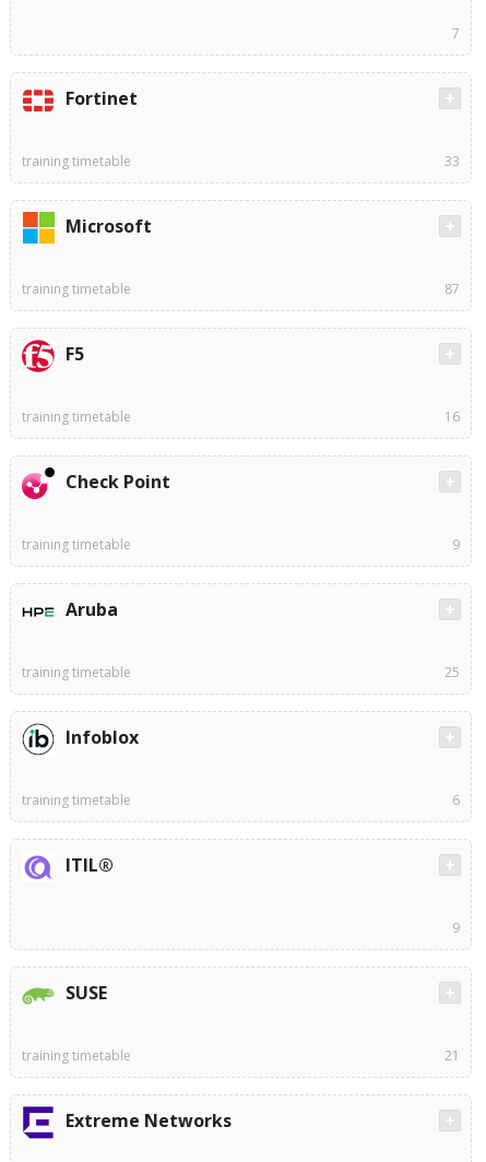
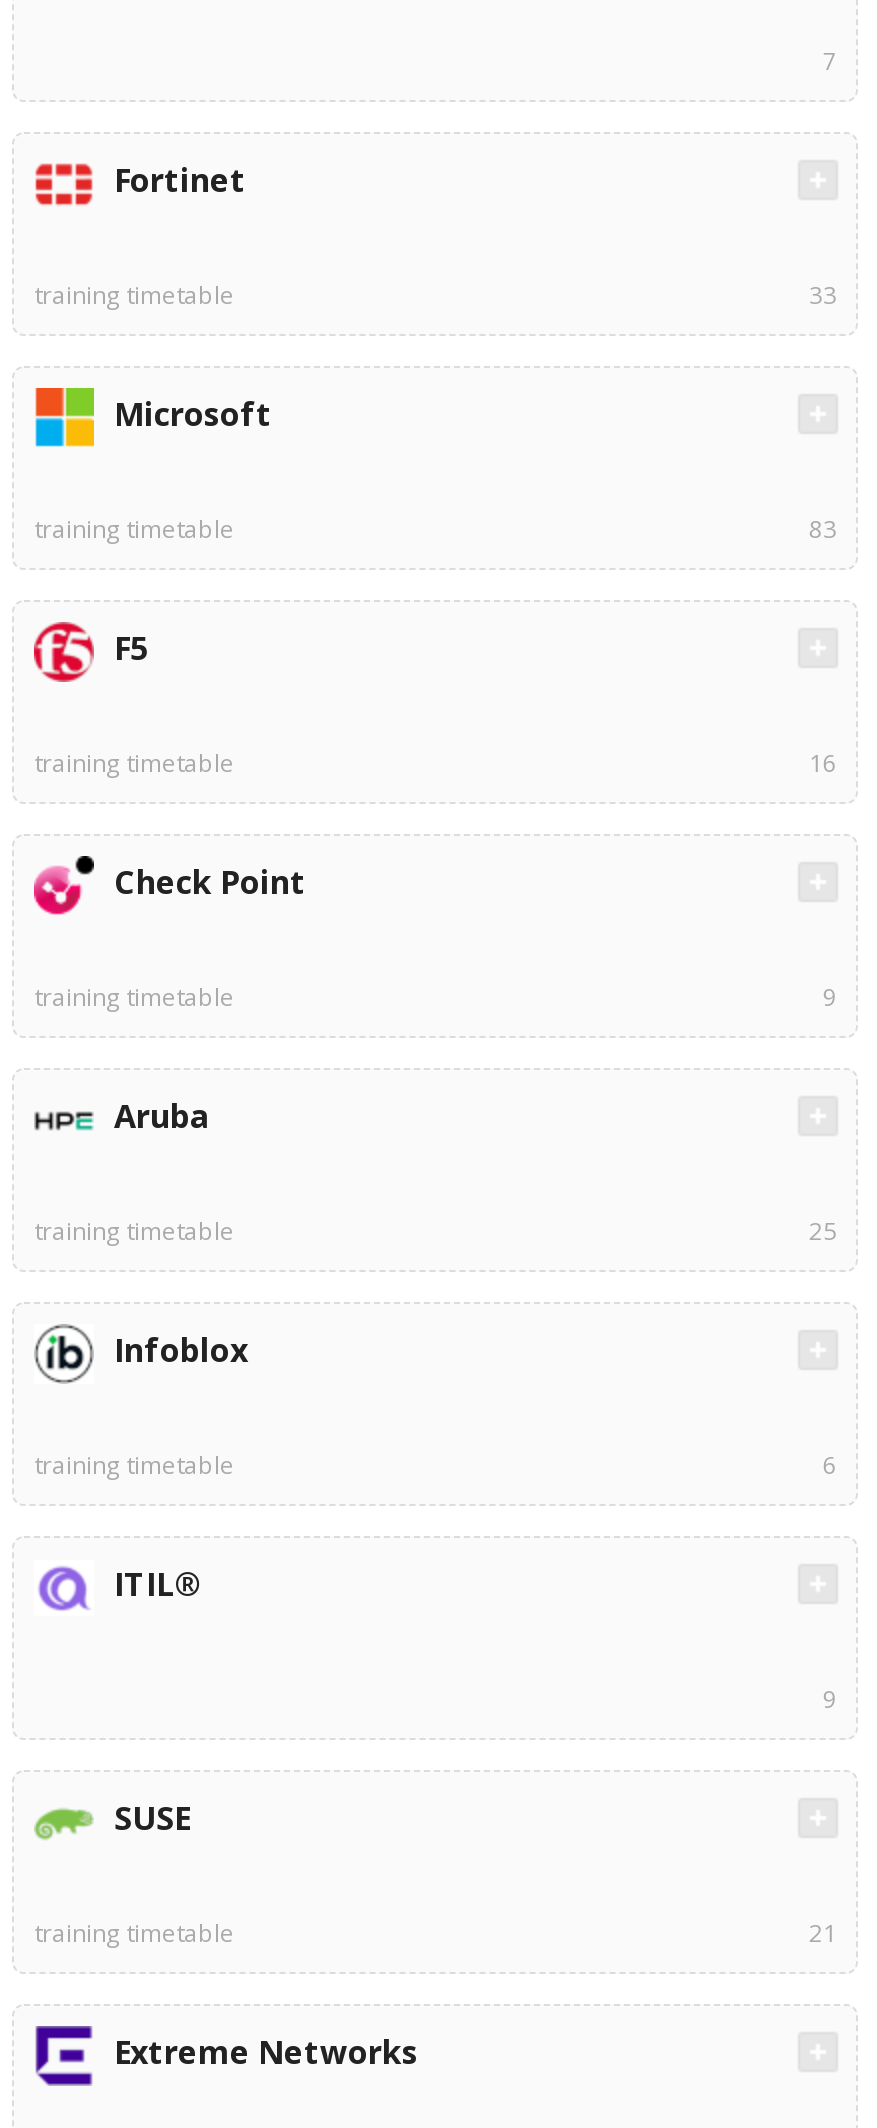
- 87
+ 83
